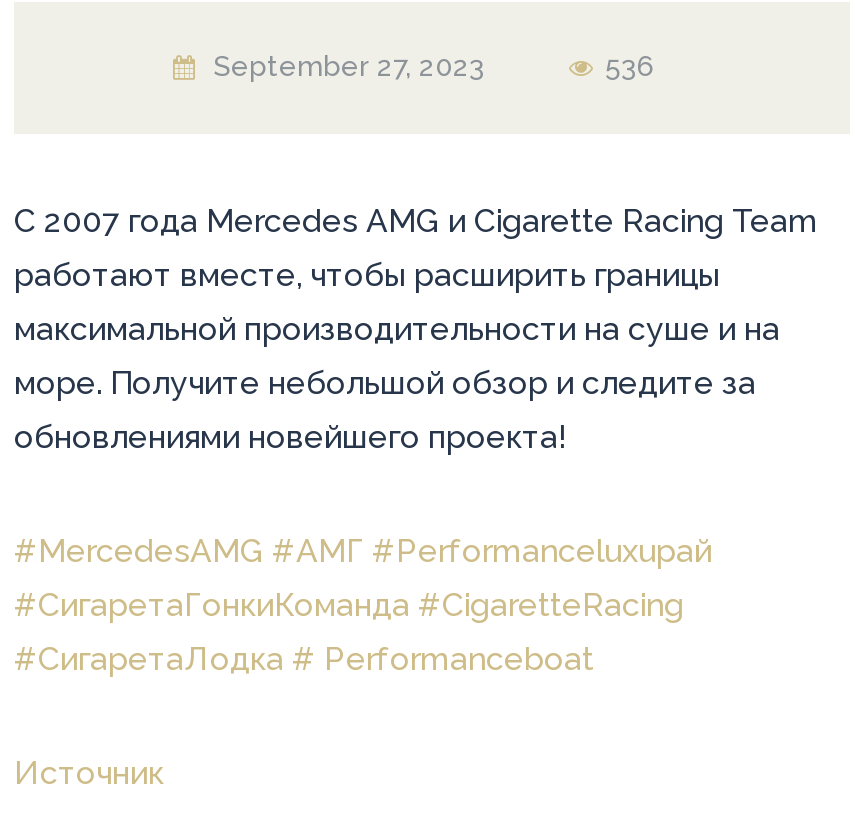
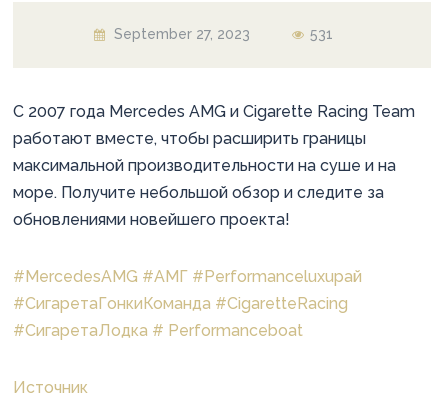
- 536
+ 531
